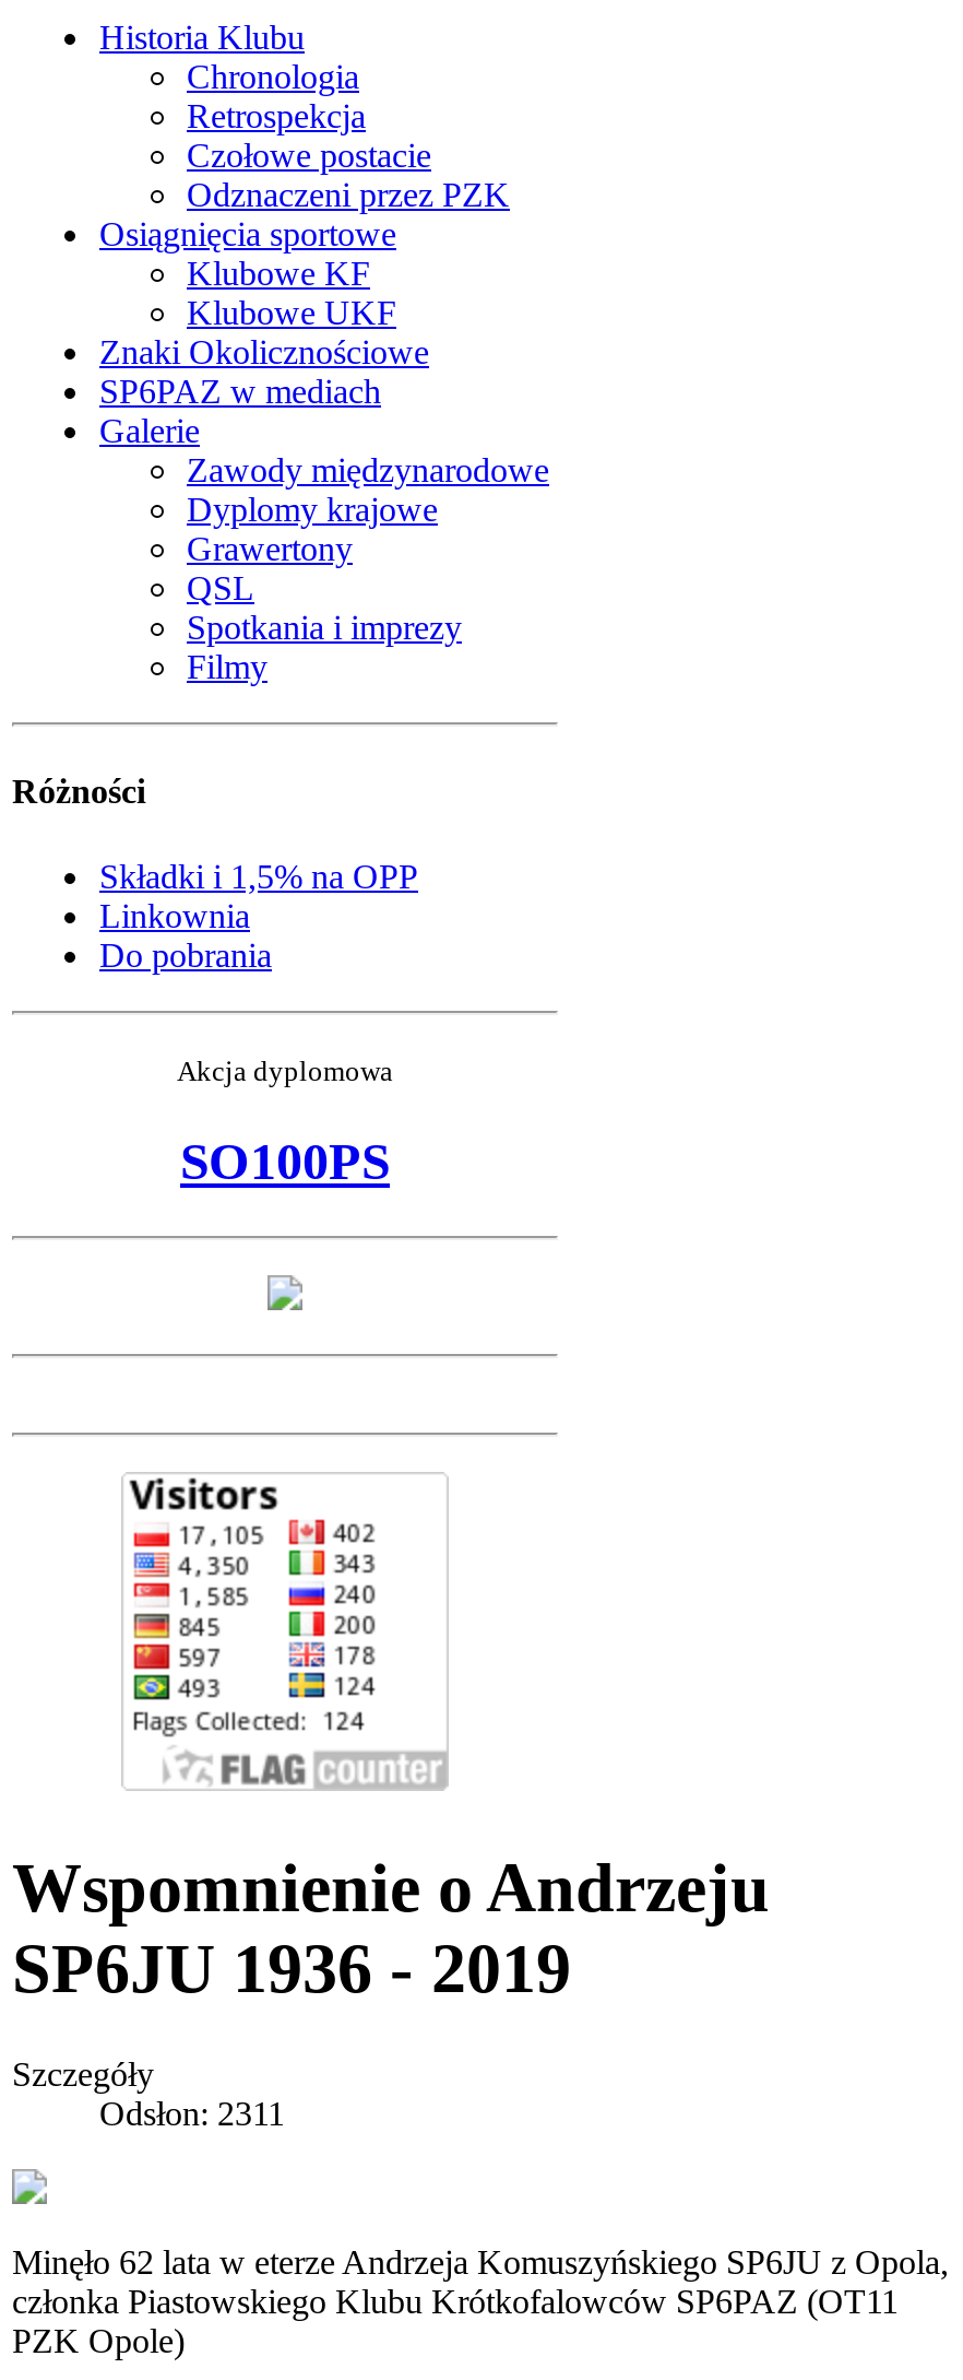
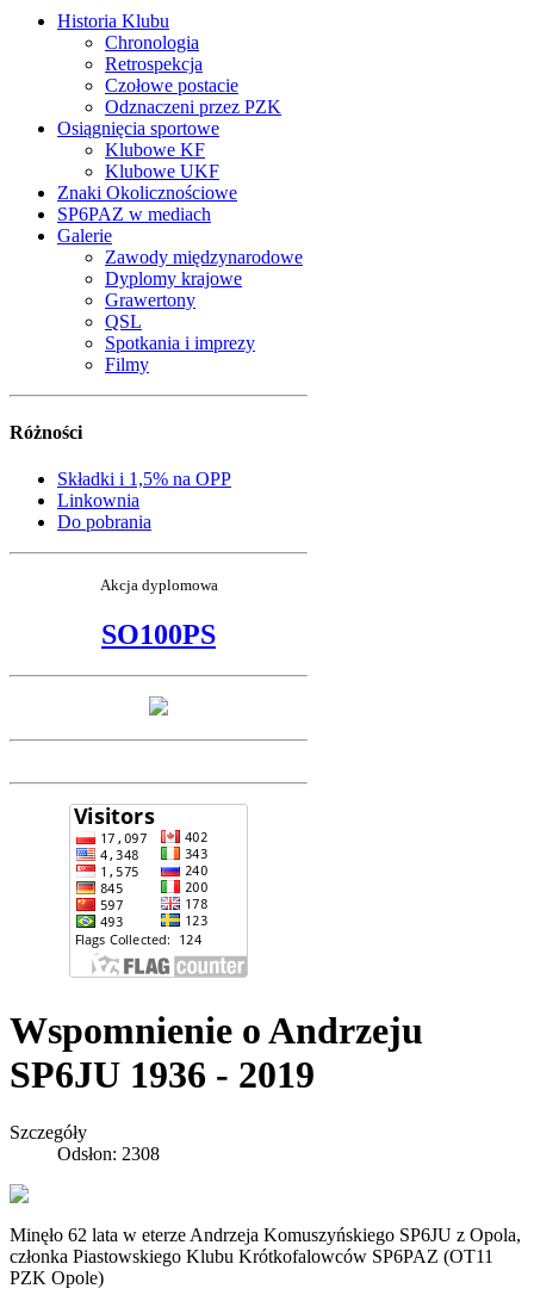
- Odsłon: 2311
+ Odsłon: 2308
